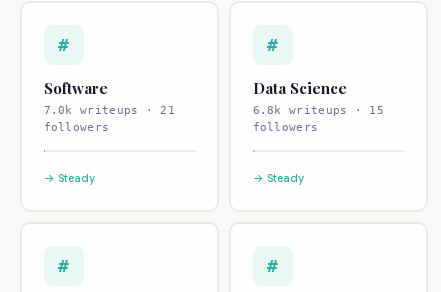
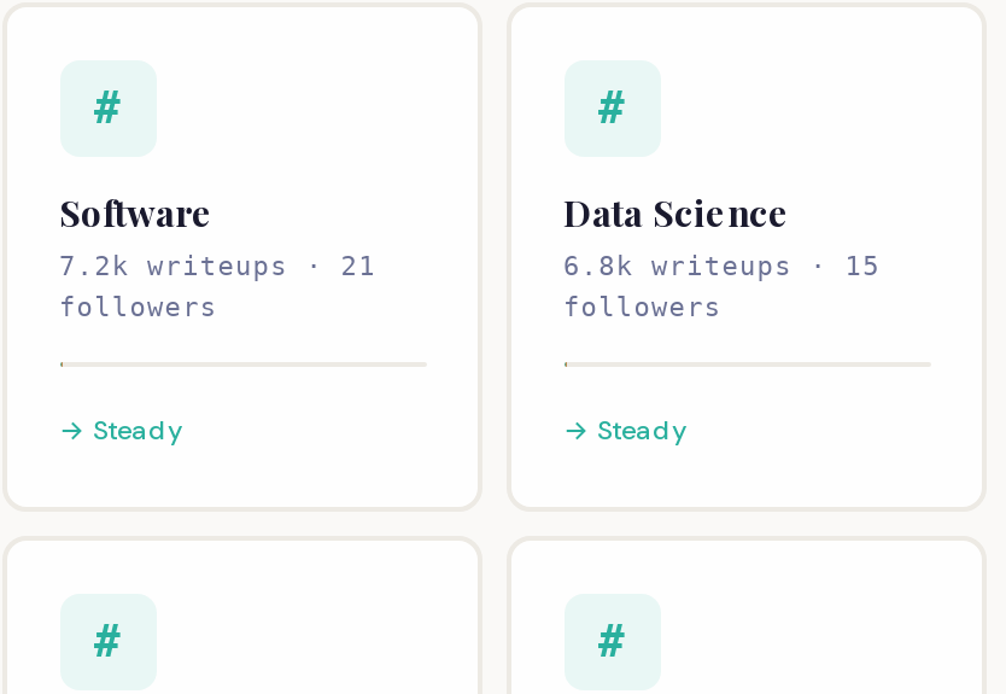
- 7.0k writeups · 21
+ 7.2k writeups · 21
